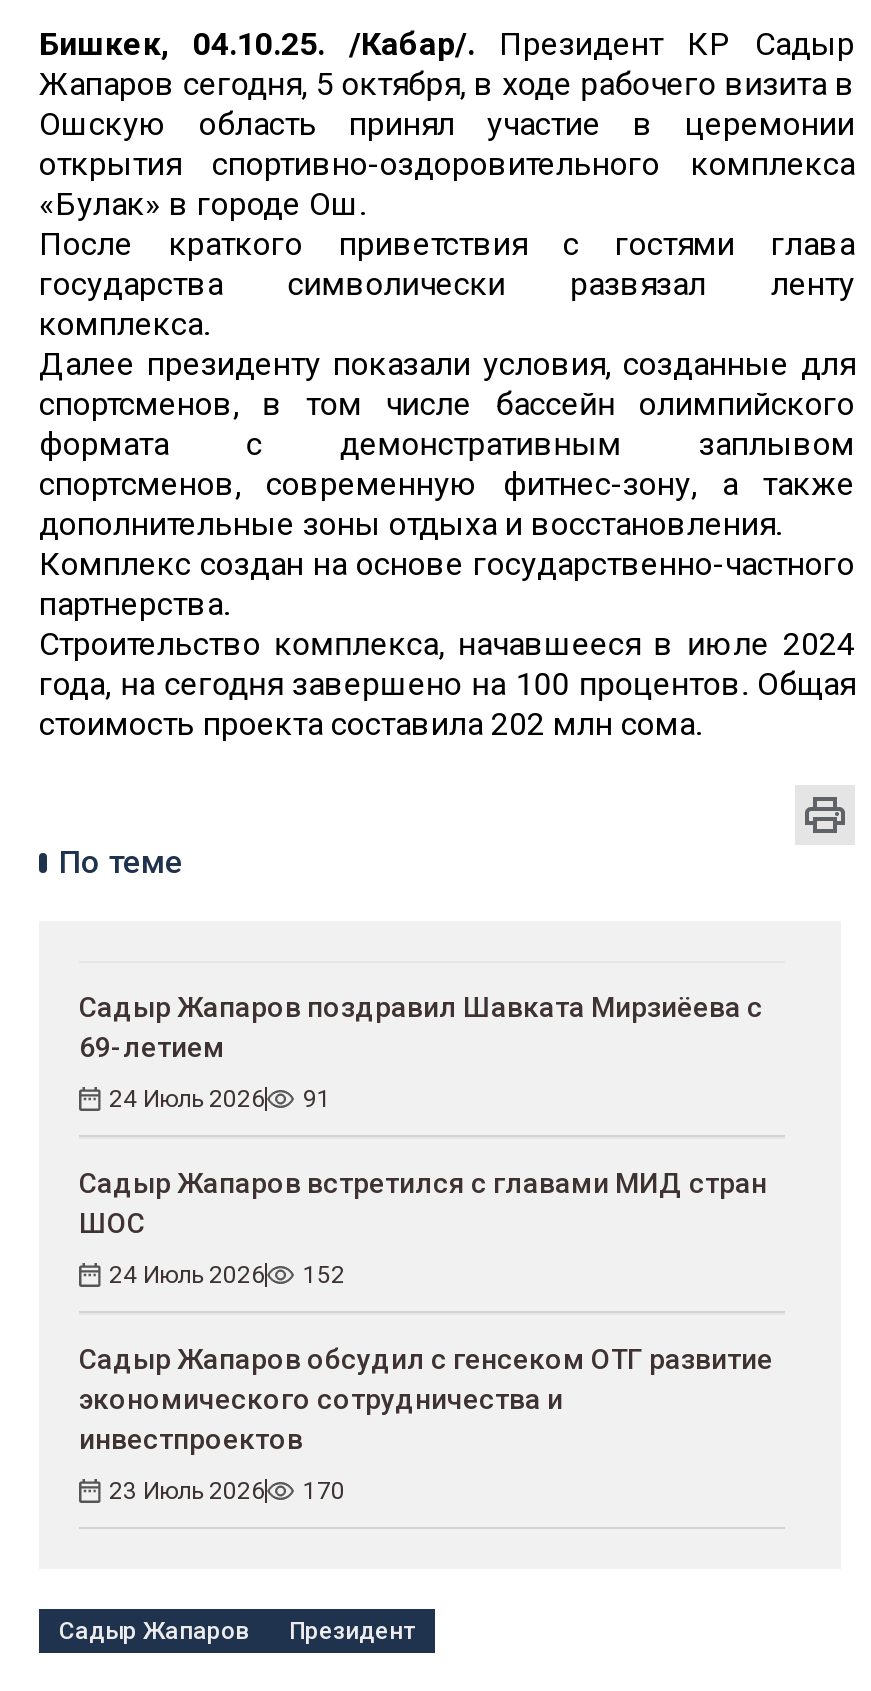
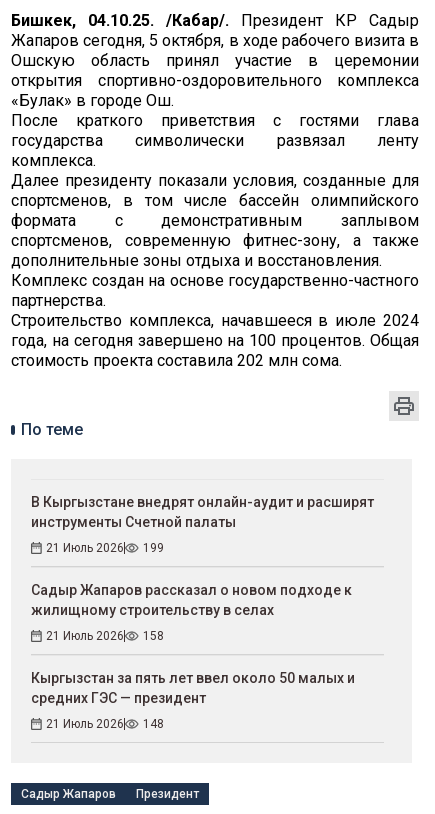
- Садыр Жапаров поздравил Шавката Мирзиёева с
- 69-летием
+ В Кыргызстане внедрят онлайн-аудит и расширят
+ инструменты Счетной палаты

- 24 Июль 2026
- 91
+ 21 Июль 2026
+ 199

- Садыр Жапаров встретился с главами МИД стран
- ШОС
+ Садыр Жапаров рассказал о новом подходе к
+ жилищному строительству в селах

- 24 Июль 2026
- 152
+ 21 Июль 2026
+ 158

- Садыр Жапаров обсудил с генсеком ОТГ развитие
- экономического сотрудничества и
- инвестпроектов
+ Кыргызстан за пять лет ввел около 50 малых и
+ средних ГЭС — президент

- 23 Июль 2026
- 170
+ 21 Июль 2026
+ 148
